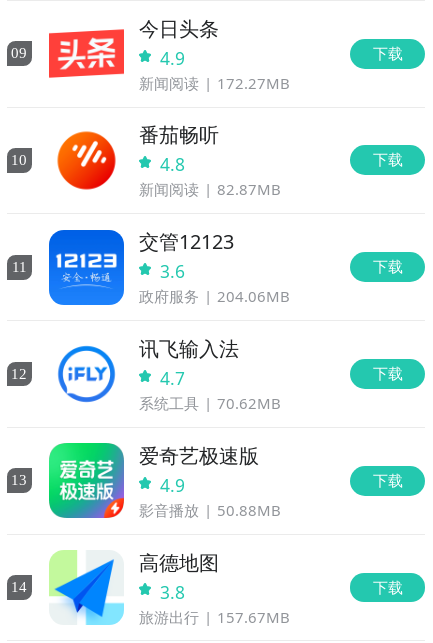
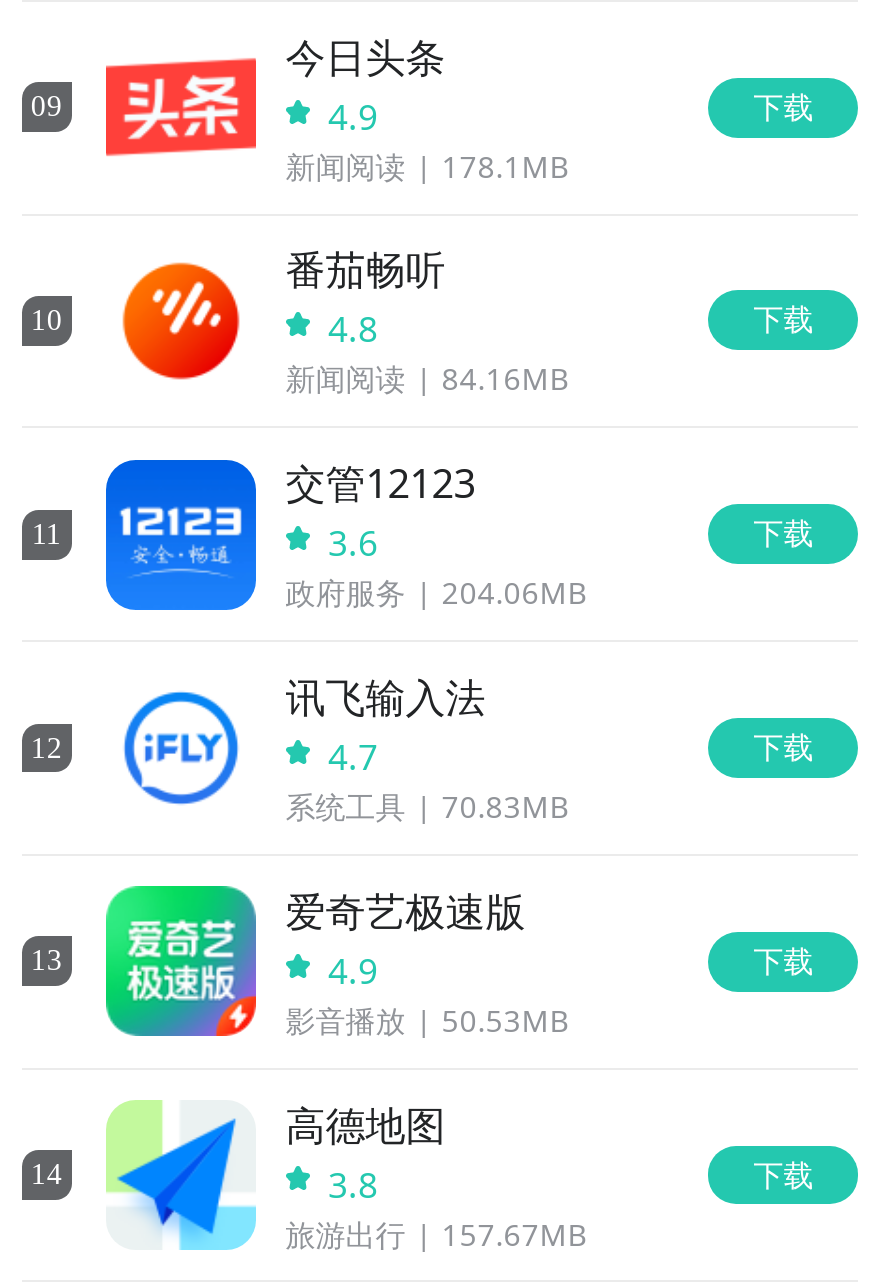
- 新闻阅读 172.27MB
+ 新闻阅读 178.1MB

- 新闻阅读 82.87MB
+ 新闻阅读 84.16MB

- 系统工具 70.62MB
+ 系统工具 70.83MB

- 影音播放 50.88MB
+ 影音播放 50.53MB
